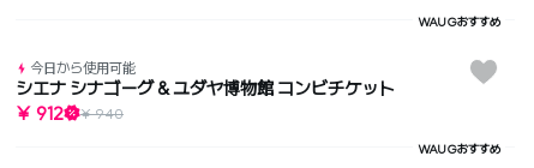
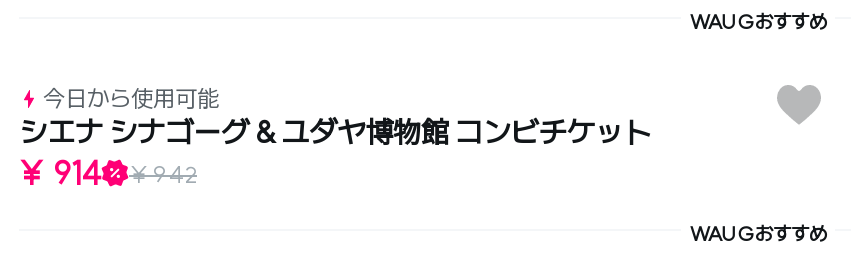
- ¥ 912
+ ¥ 914

- ¥ 940
+ ¥ 942
